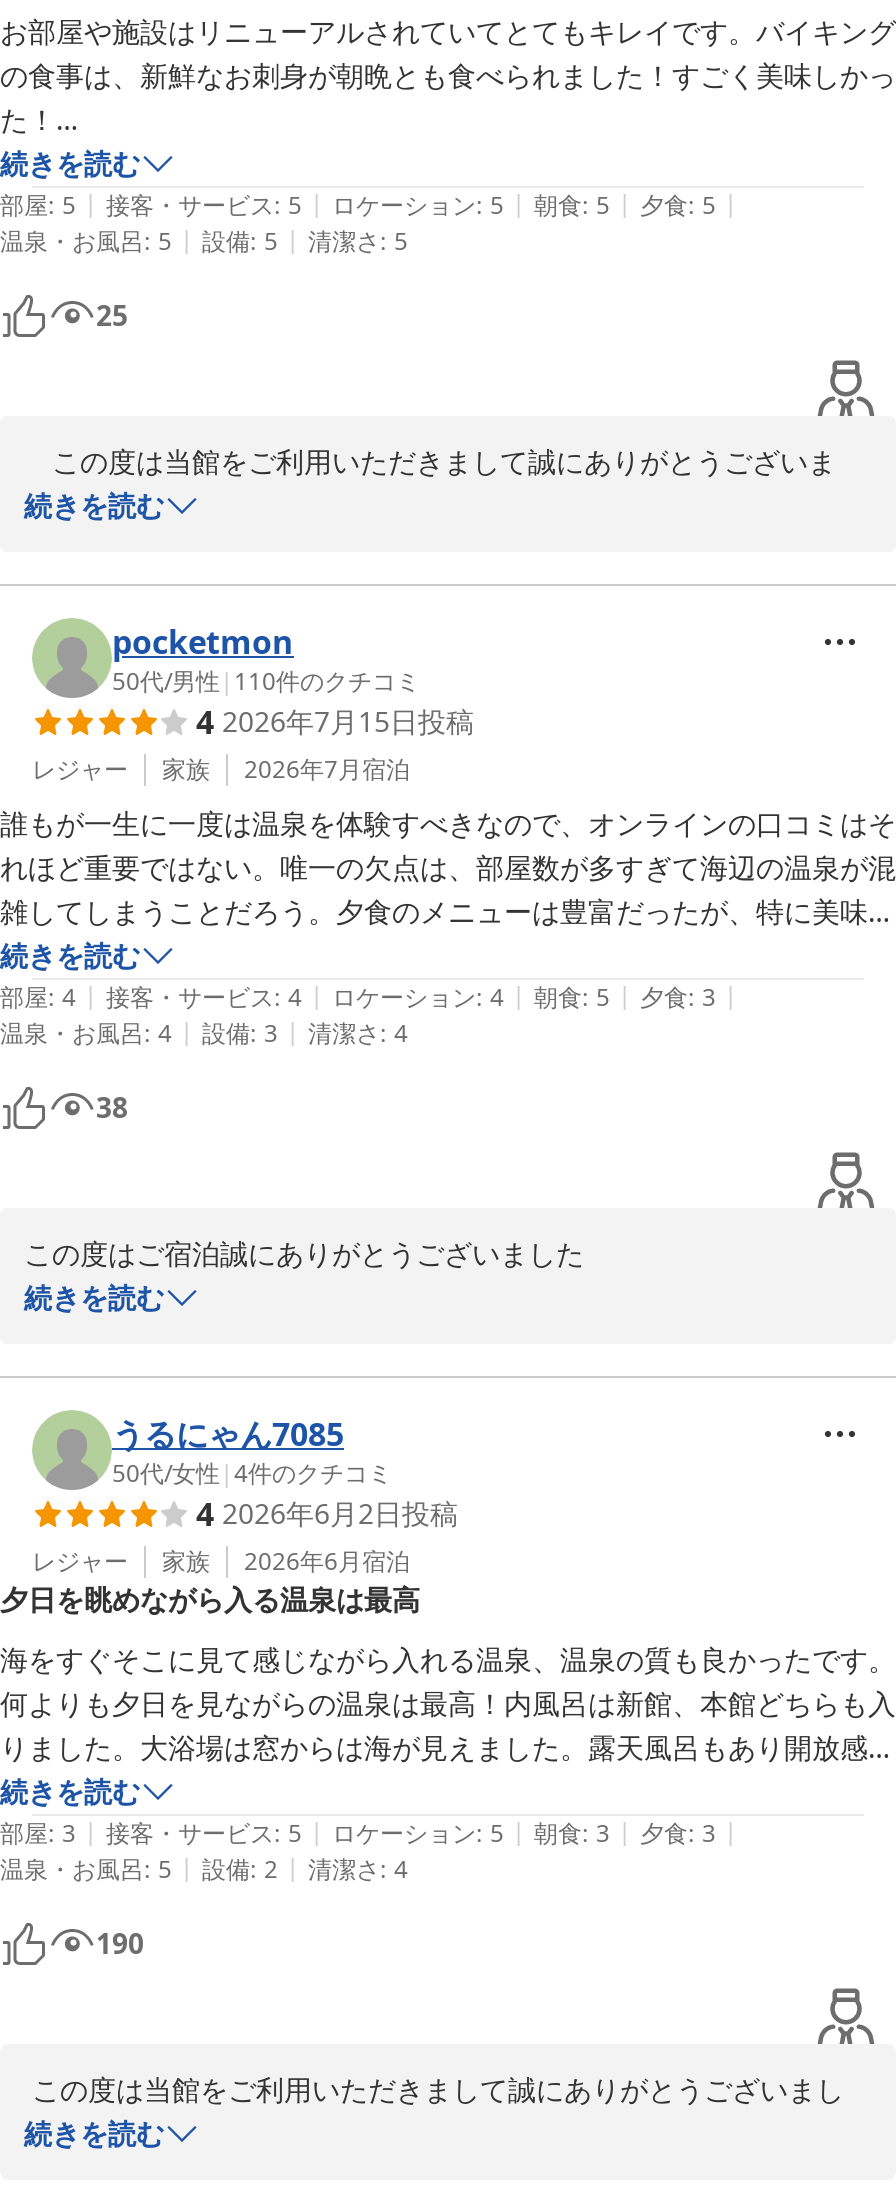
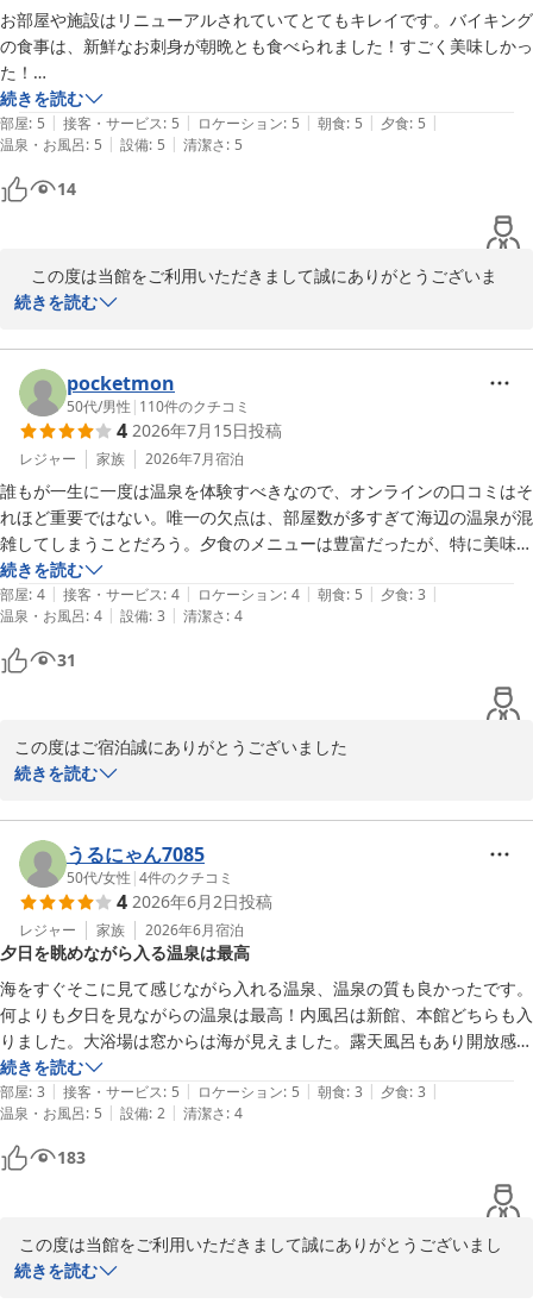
- 25
+ 14

- 38
+ 31

- 190
+ 183
